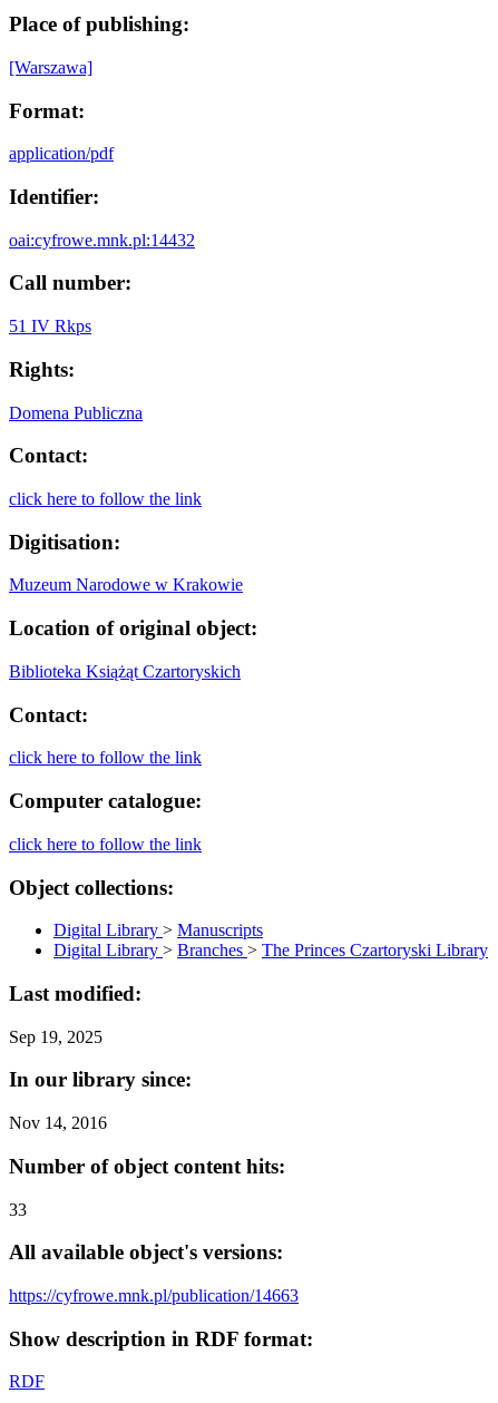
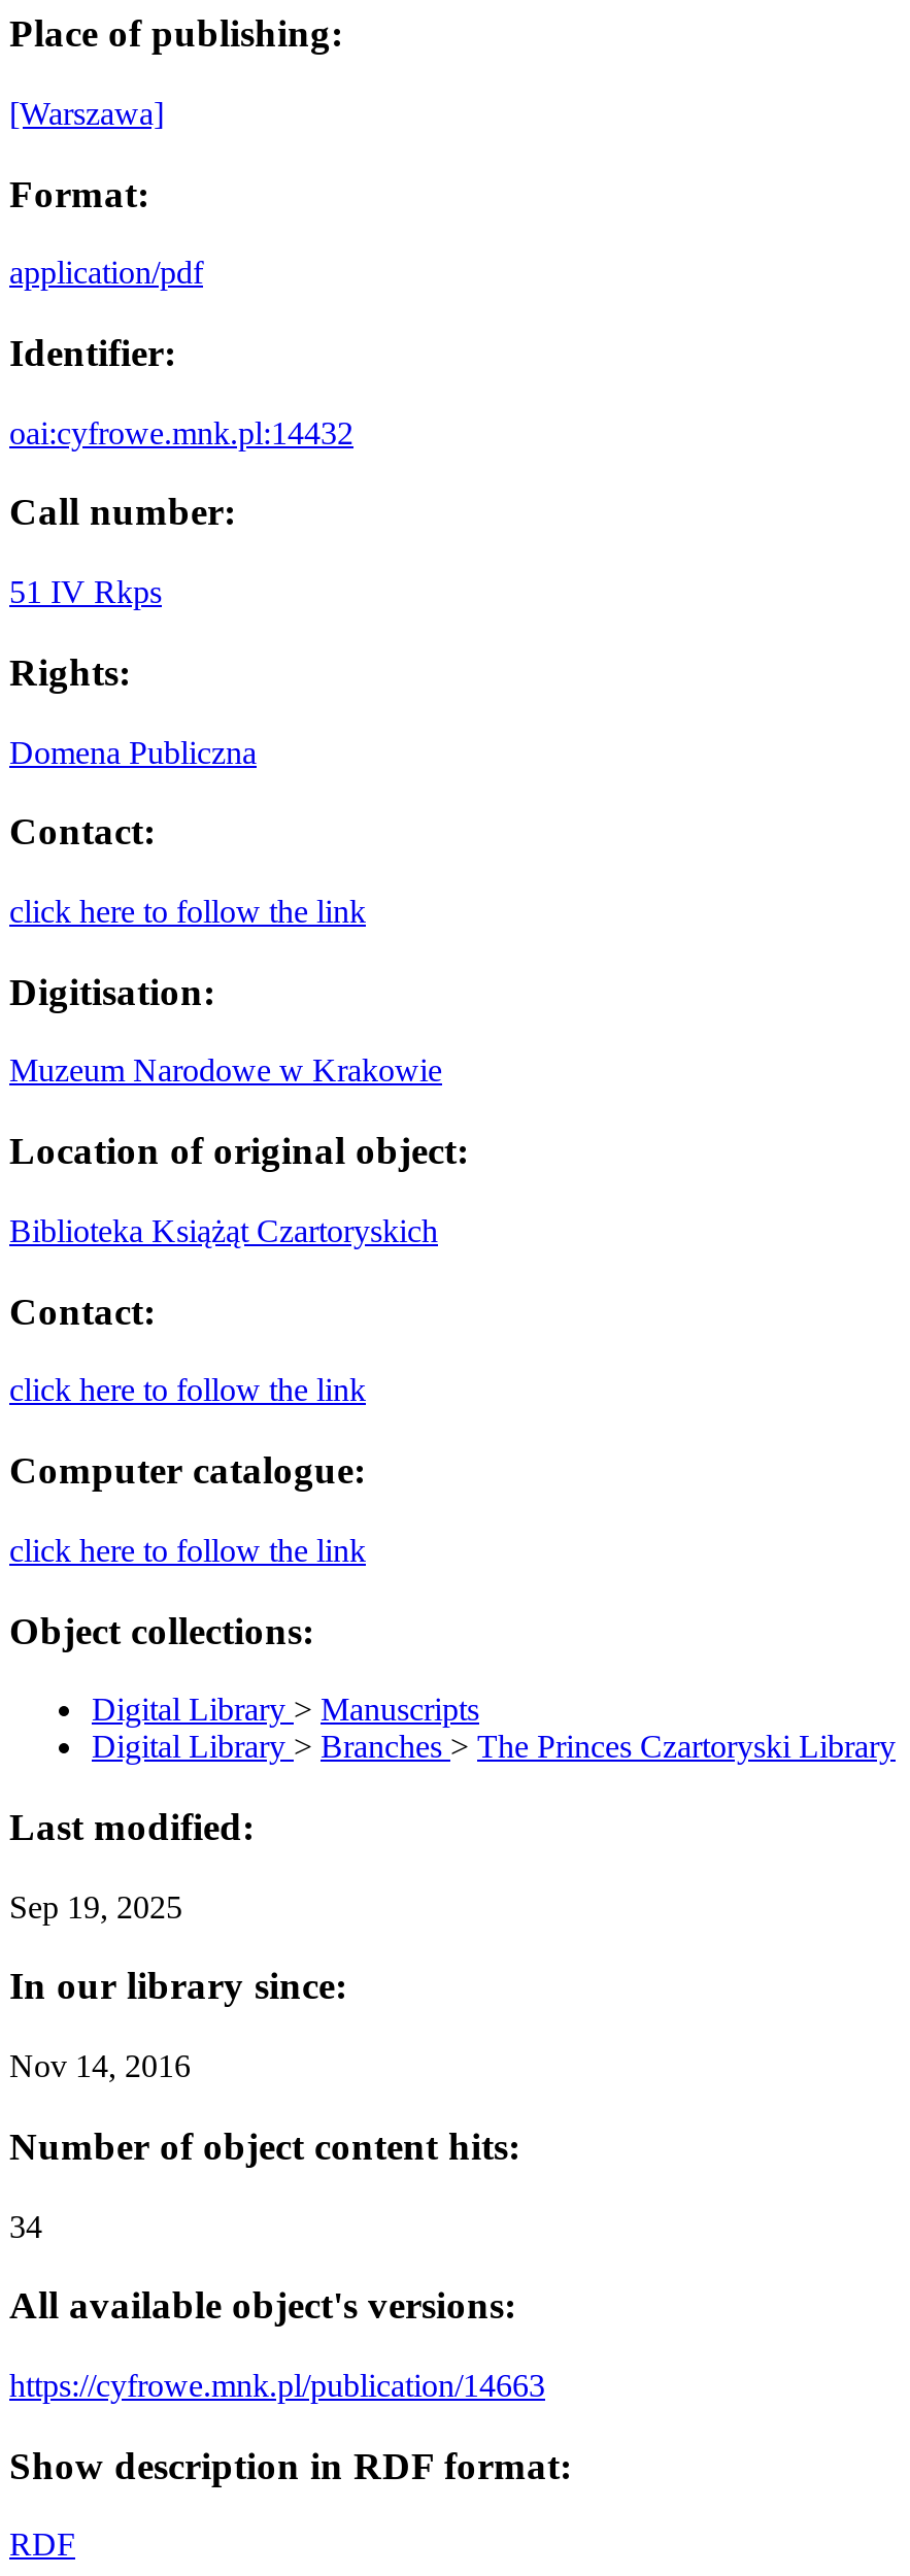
- 33
+ 34
